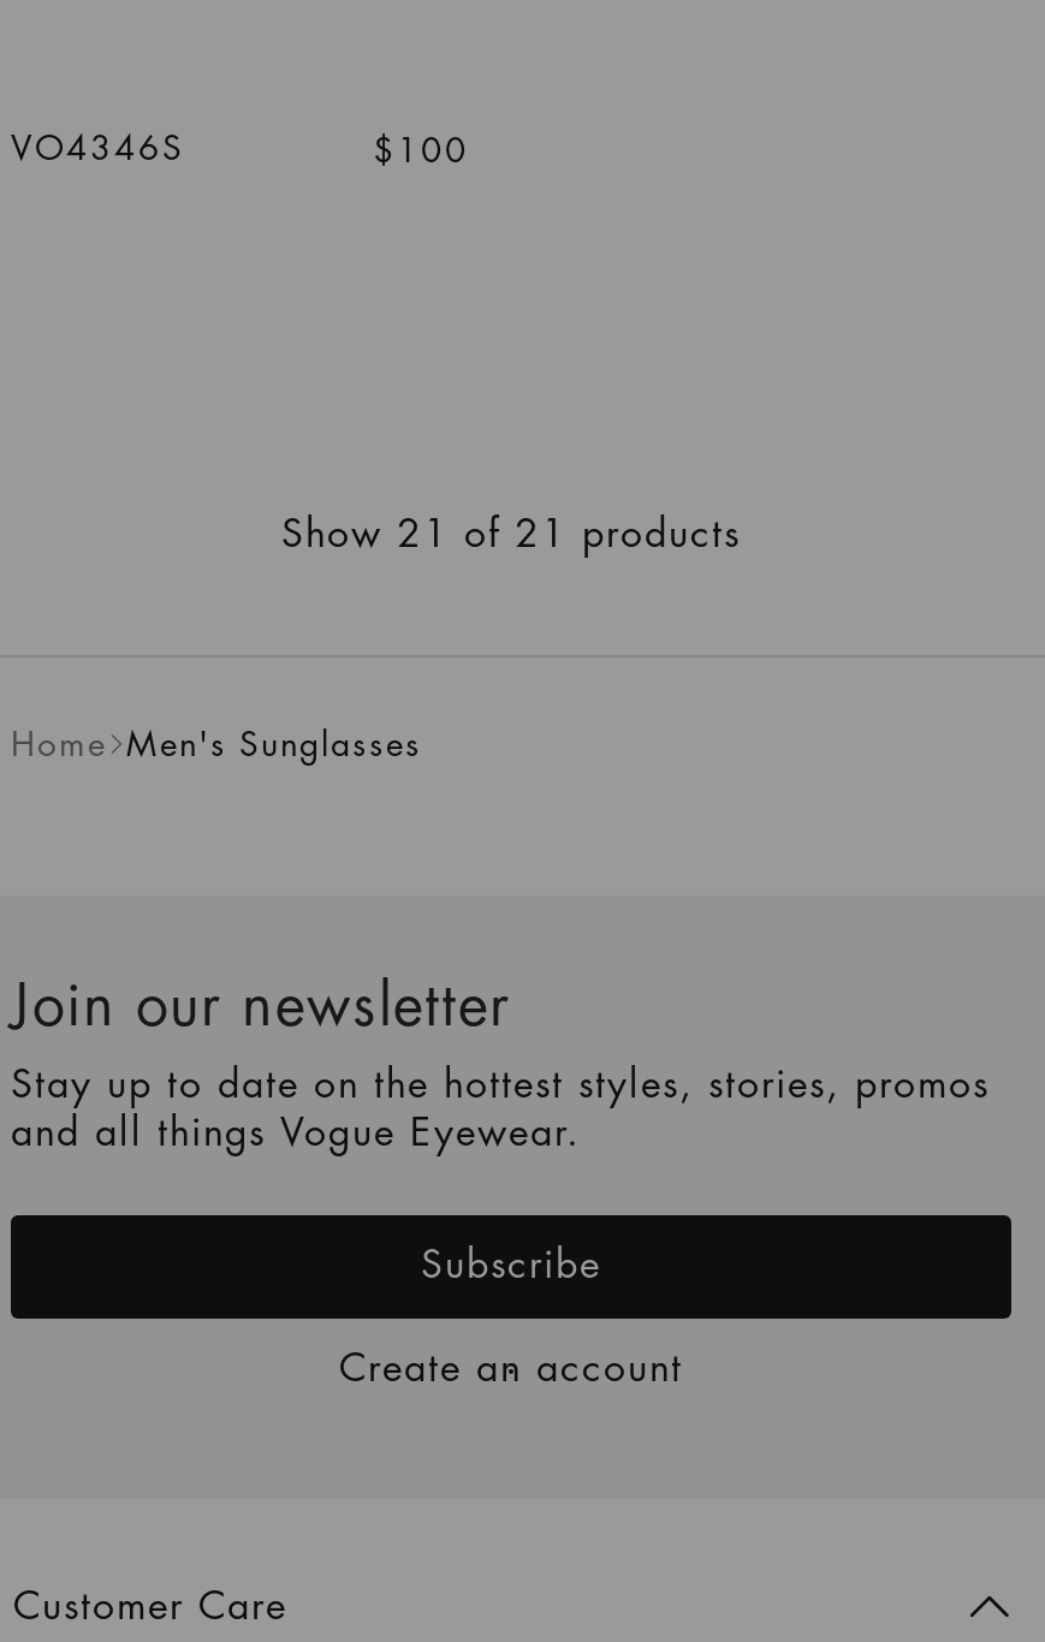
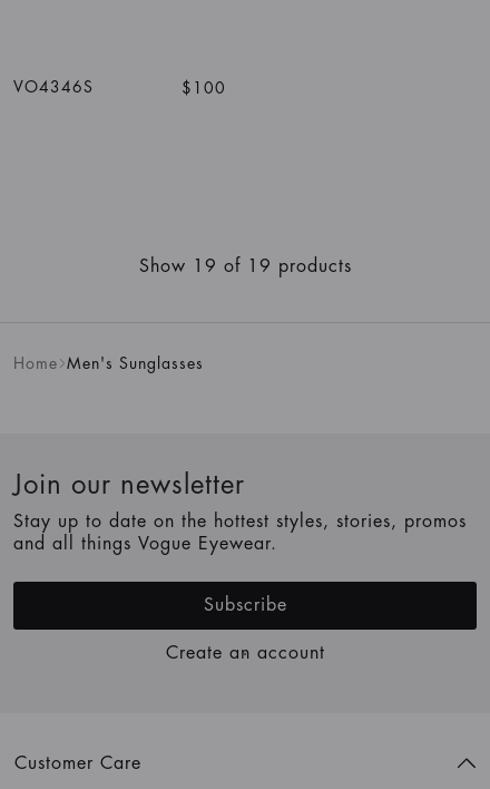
- Show 21 of 21 products
+ Show 19 of 19 products
